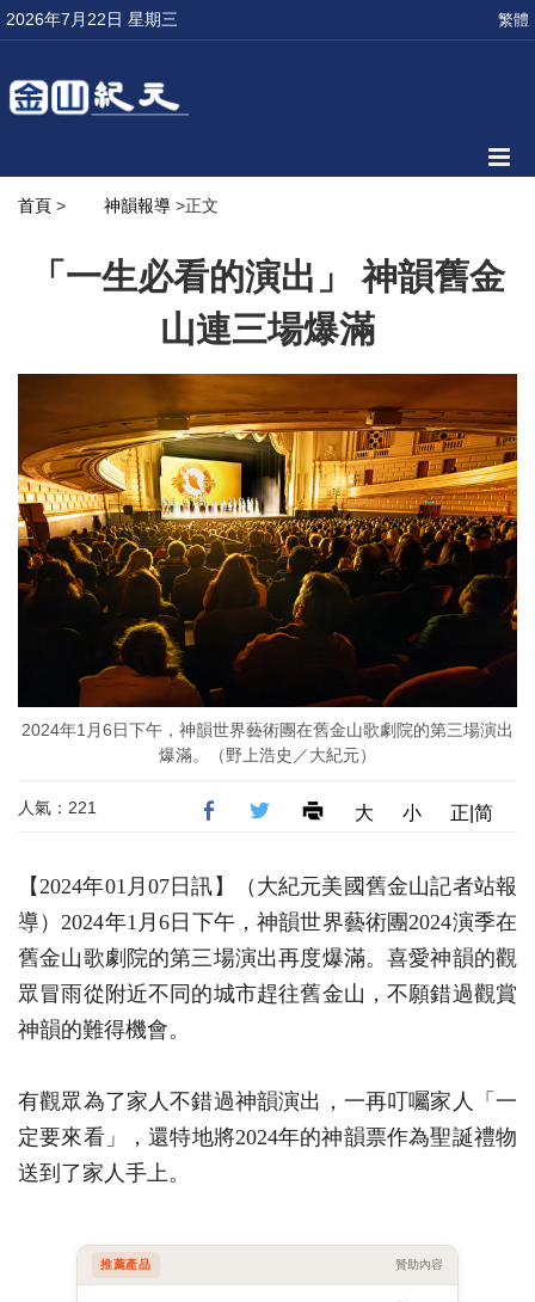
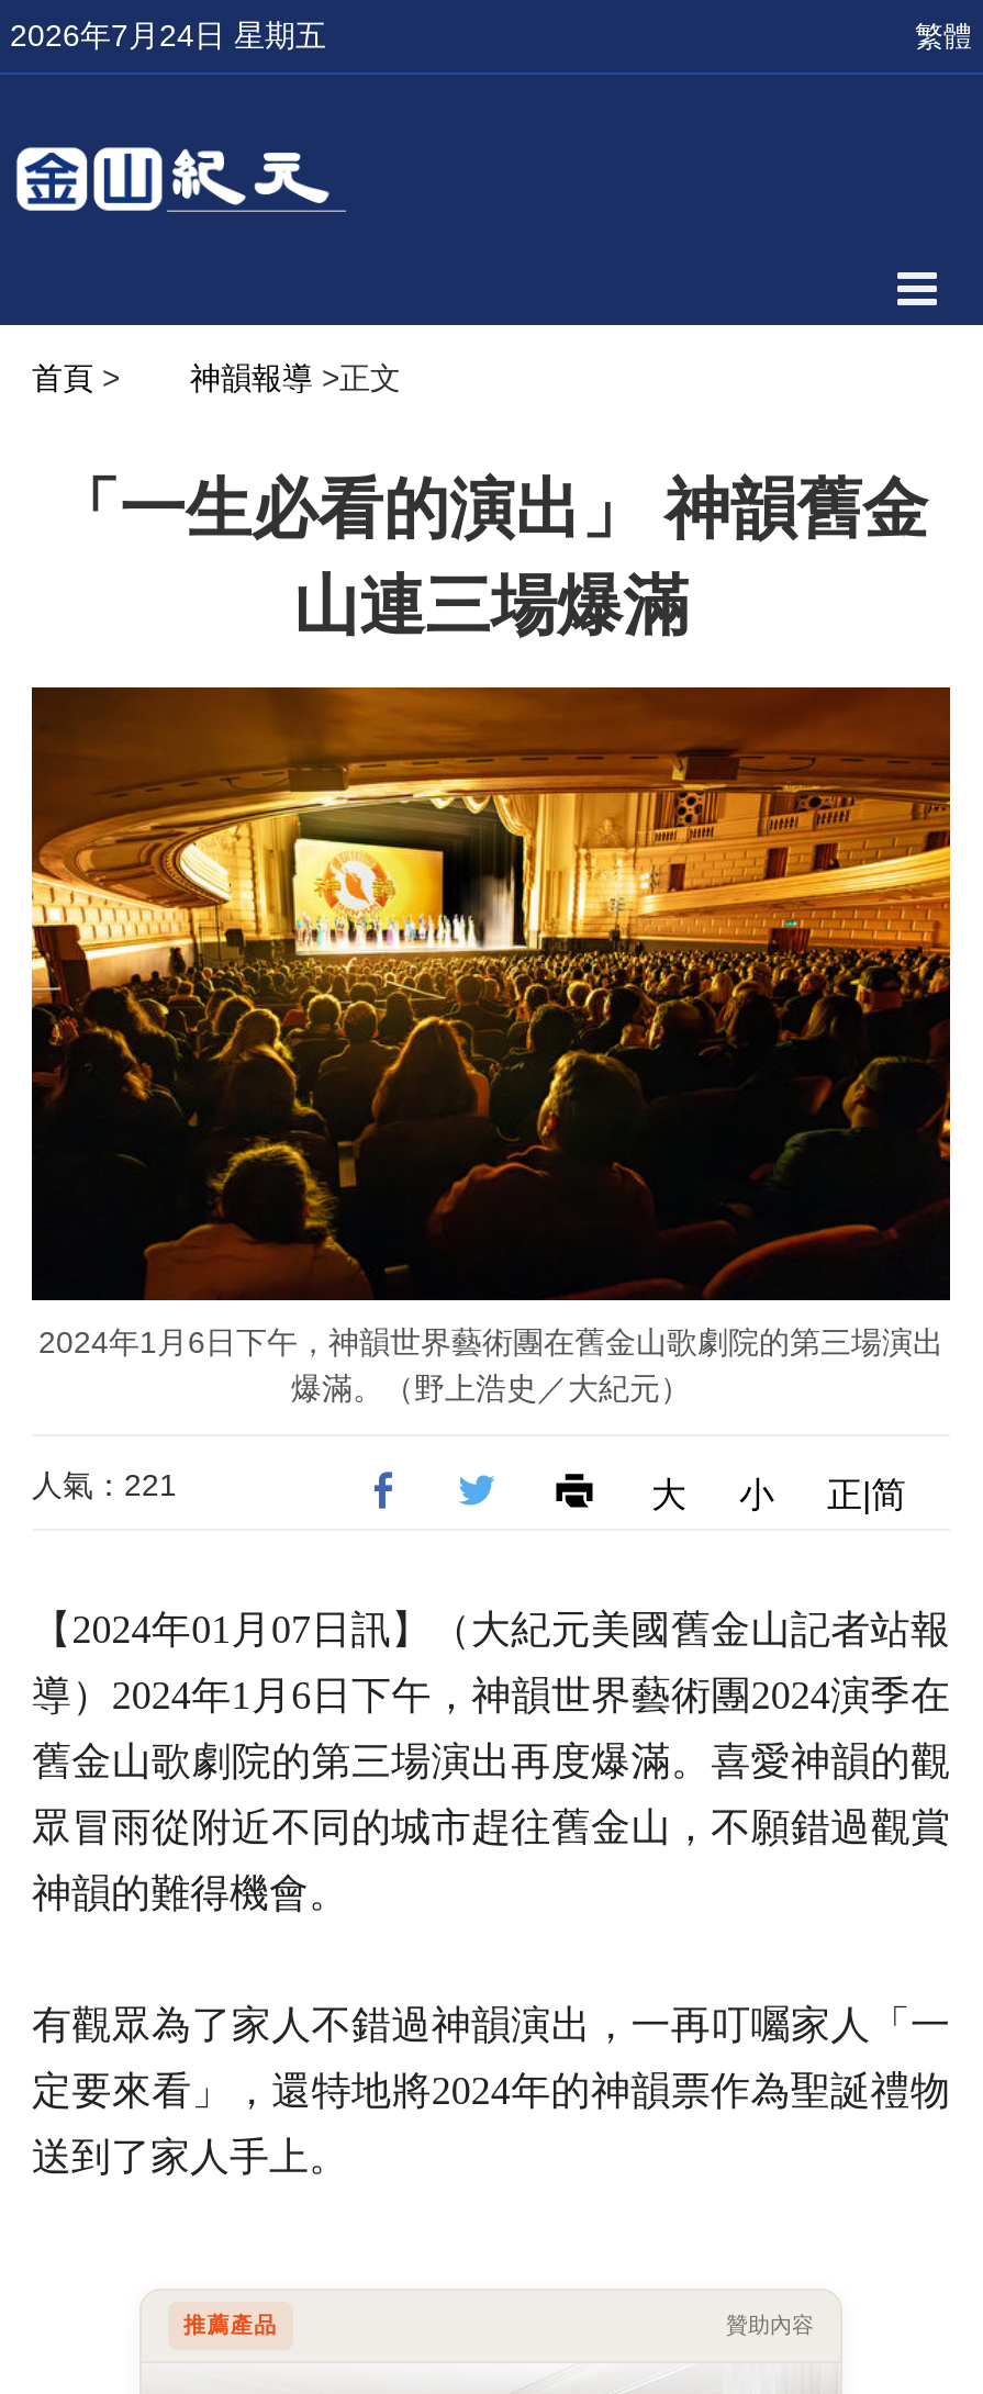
- 2026年7月22日 星期三
+ 2026年7月24日 星期五
